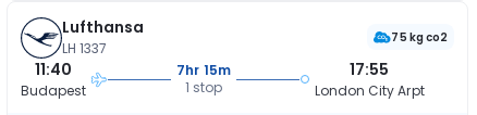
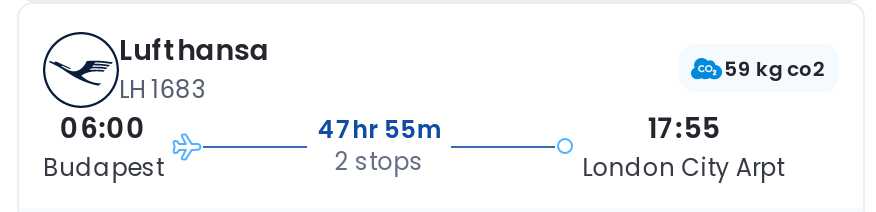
- 75 kg co2
+ 59 kg co2

- LH 1337
+ LH 1683

- 11:40
+ 06:00

- 7hr 15m
- 1 stop
+ 47hr 55m
+ 2 stops
